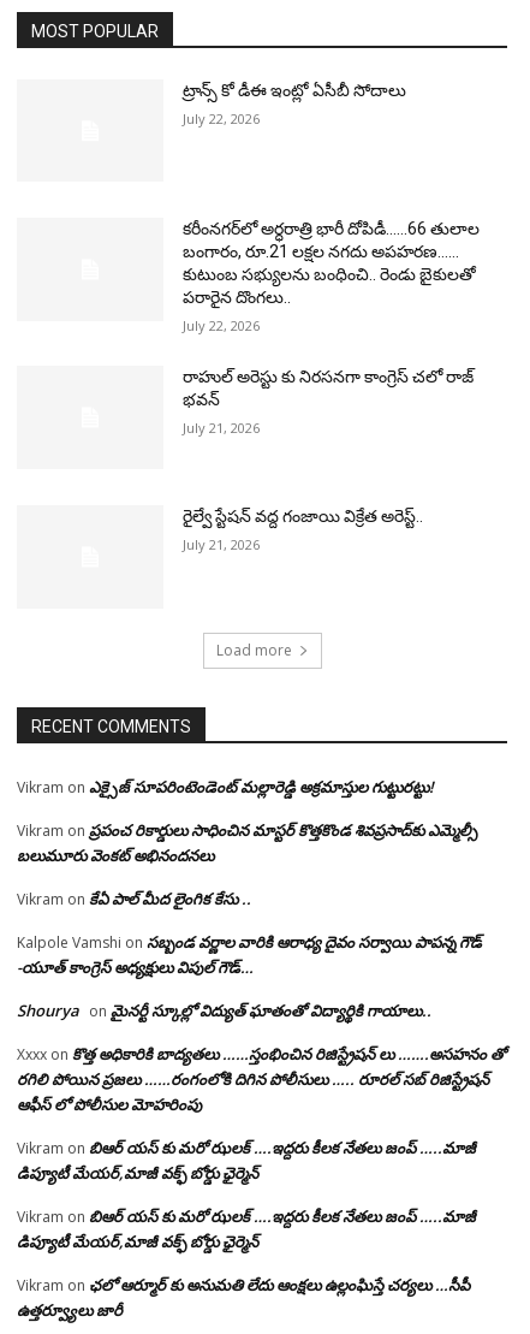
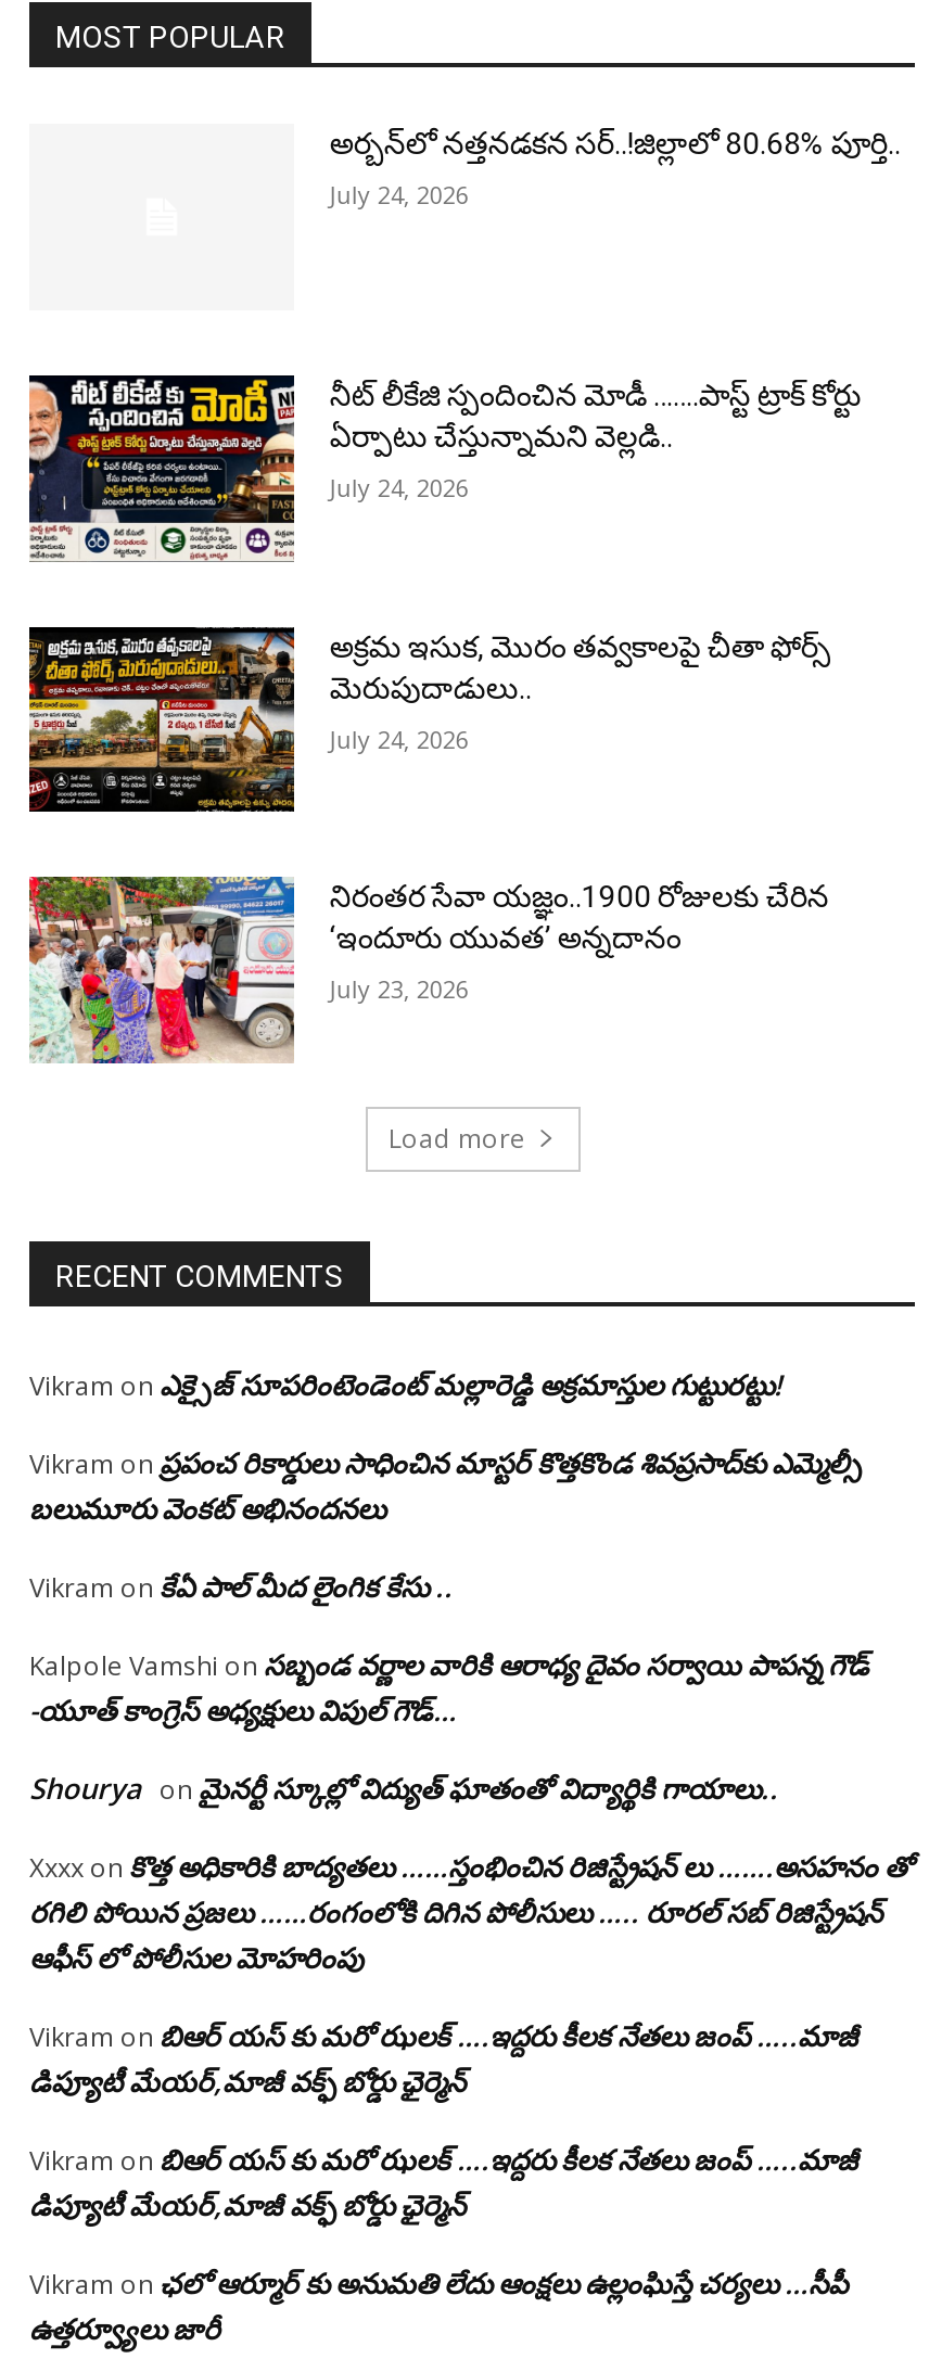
+ [image]

+ [image]

+ [image]

- ట్రాన్స్ కో డీఈ ఇంట్లో ఏసీబీ సోదాలు
+ అర్బన్‌లో నత్తనడకన సర్..!జిల్లాలో 80.68% పూర్తి..

- July 22, 2026
+ July 24, 2026

- కరీంనగర్‌లో అర్ధరాత్రి భారీ దోపిడీ……66 తులాల
- బంగారం, రూ.21 లక్షల నగదు అపహరణ……
- కుటుంబ సభ్యులను బంధించి.. రెండు బైకులతో
- పరారైన దొంగలు..
+ నీట్ లీకేజి స్పందించిన మోడీ …….పాస్ట్ ట్రాక్ కోర్టు
+ ఏర్పాటు చేస్తున్నామని వెల్లడి..

- July 22, 2026
+ July 24, 2026

- రాహుల్ అరెస్టు కు నిరసనగా కాంగ్రెస్ చలో రాజ్
- భవన్
+ అక్రమ ఇసుక, మొరం తవ్వకాలపై చీతా ఫోర్స్
+ మెరుపుదాడులు..

- July 21, 2026
+ July 24, 2026

- రైల్వే స్టేషన్ వద్ద గంజాయి విక్రేత అరెస్ట్..
+ నిరంతర సేవా యజ్ఞం..1900 రోజులకు చేరిన
+ ‘ఇందూరు యువత’ అన్నదానం

- July 21, 2026
+ July 23, 2026
